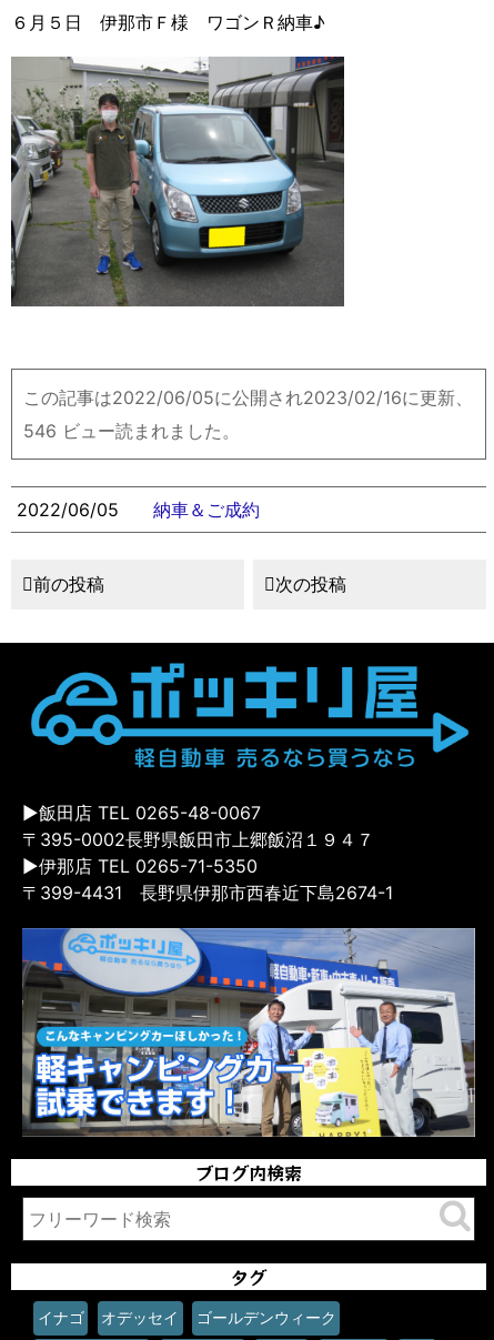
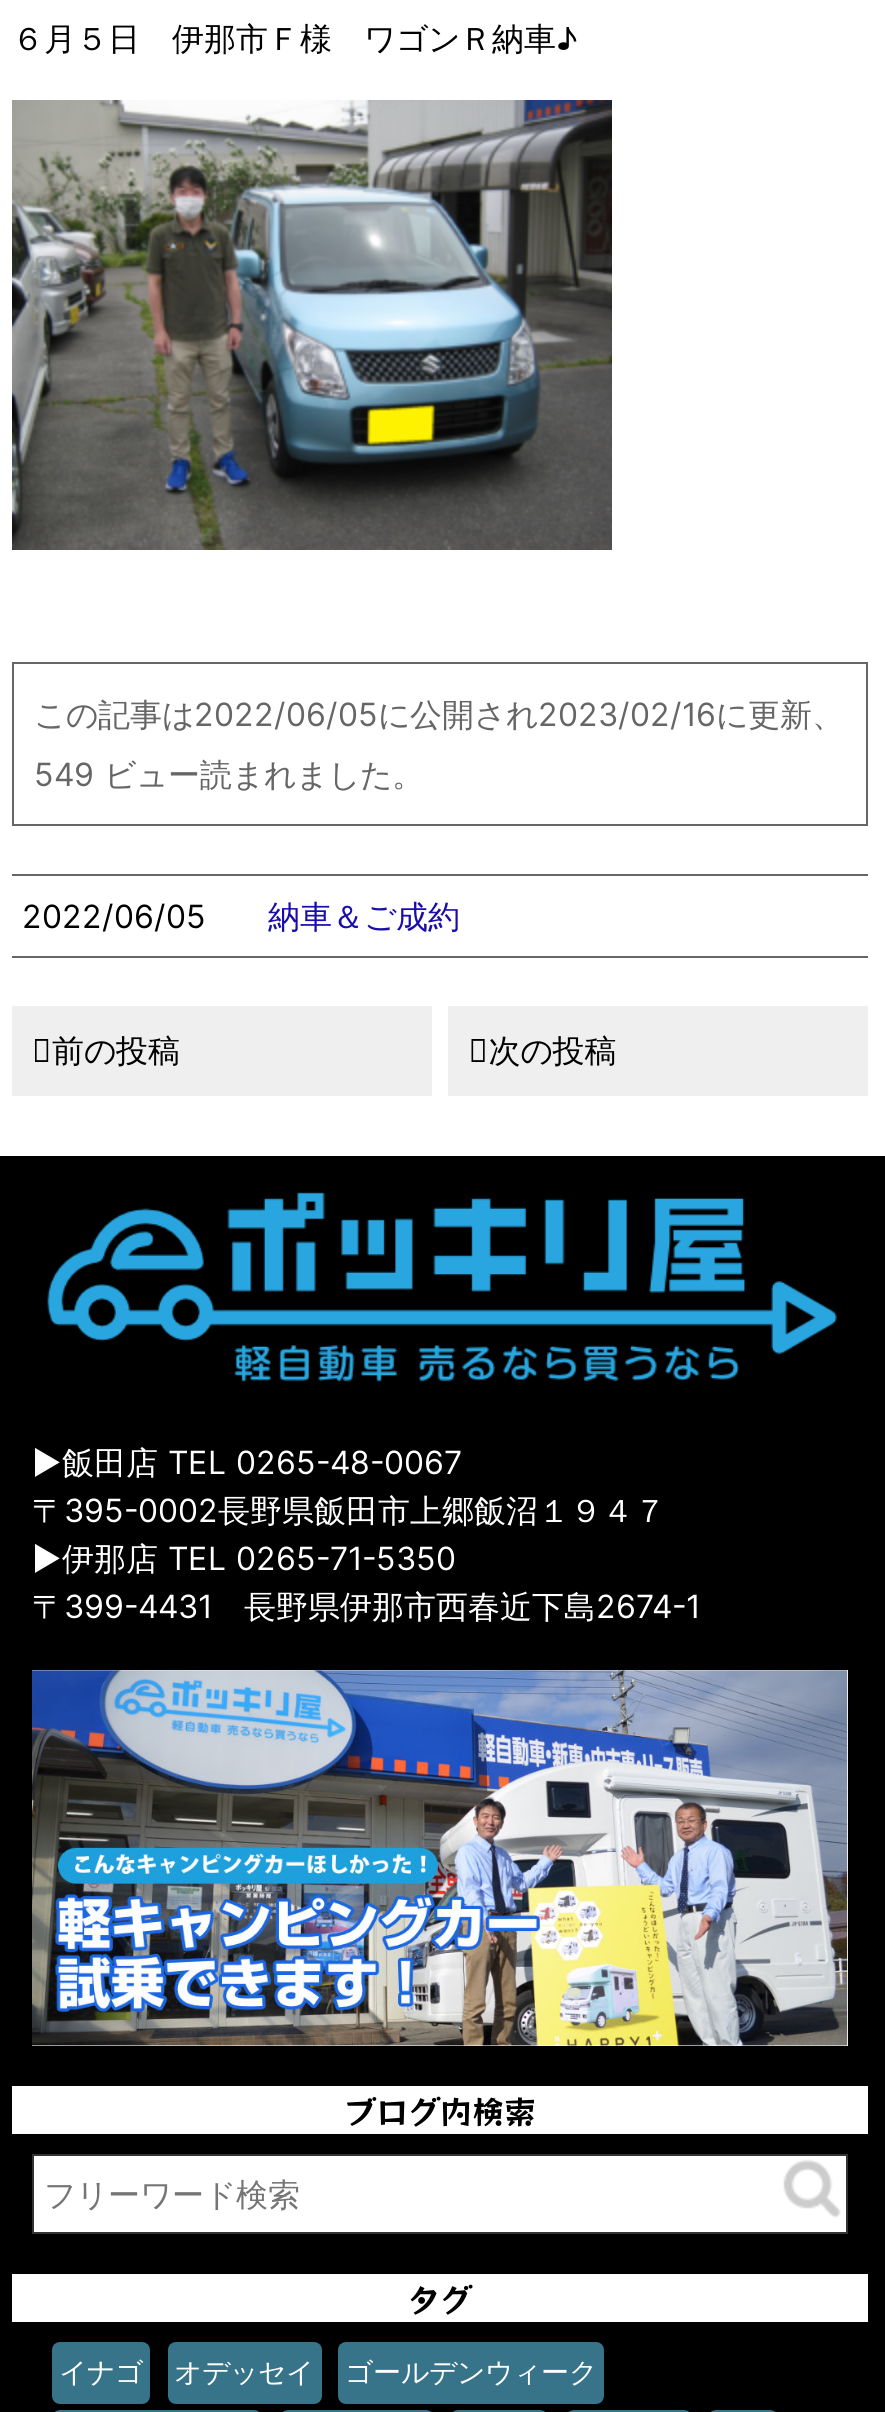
- 546 ビュー読まれました。
+ 549 ビュー読まれました。
